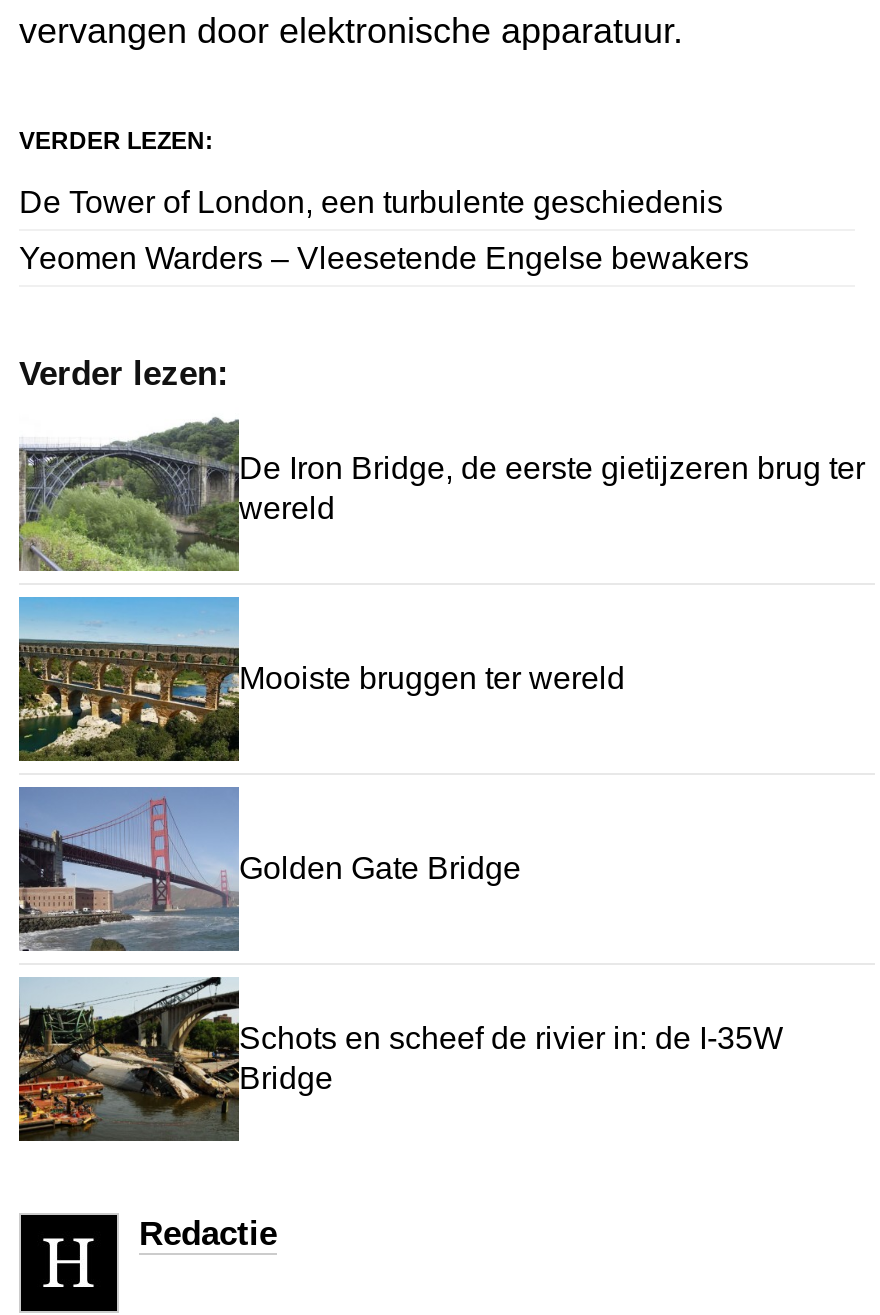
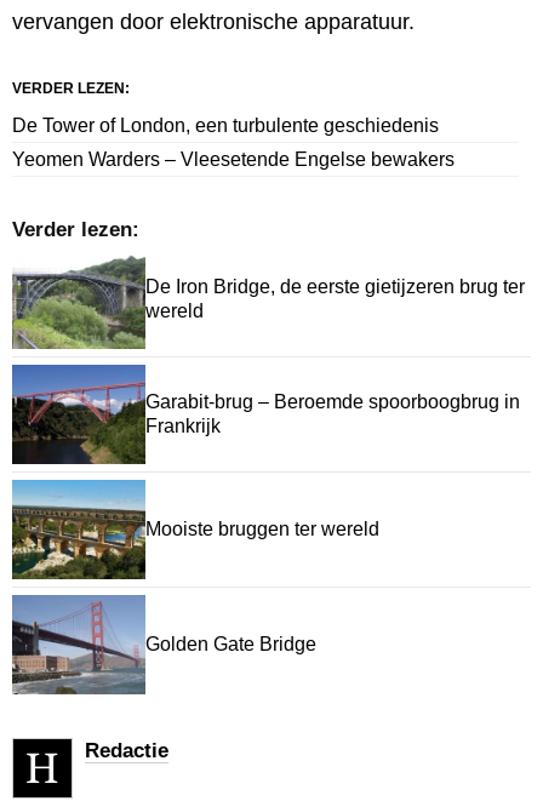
+ [image]
+ Garabit-brug – Beroemde spoorboogbrug in
+ Frankrijk

moved down: [image] | Mooiste bruggen ter wereld | Golden Gate Bridge

- [image]
- Schots en scheef de rivier in: de I-35W
- Bridge
